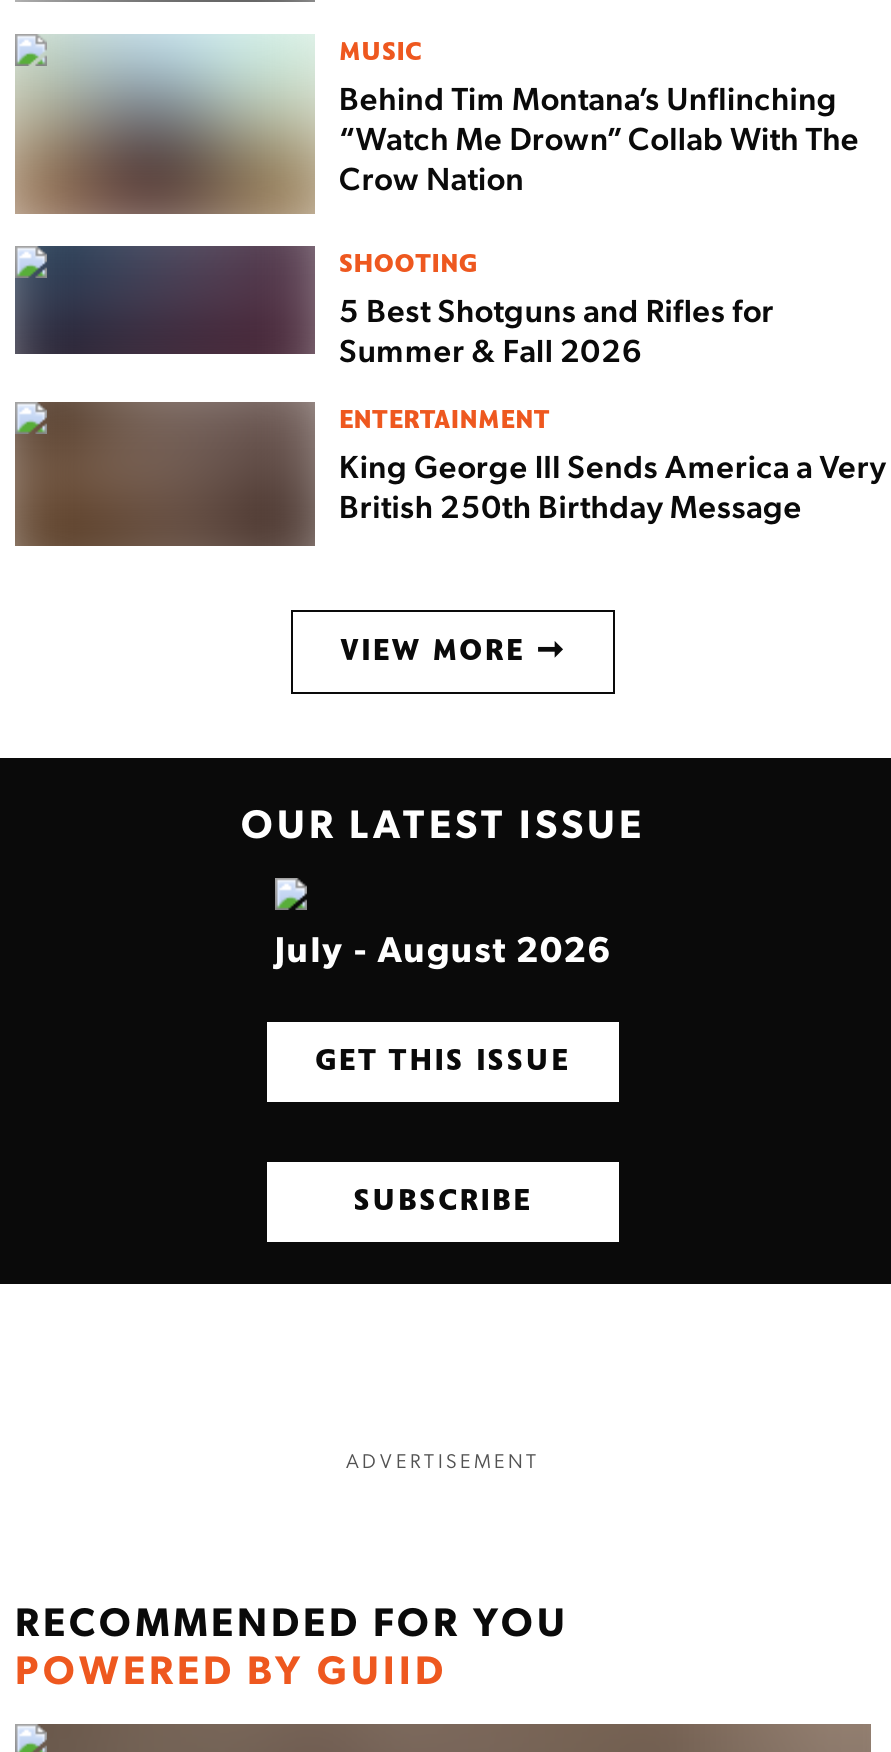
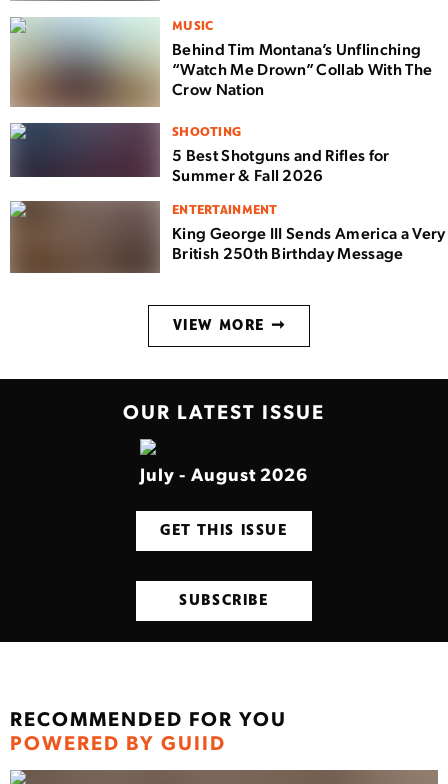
- ADVERTISEMENT
